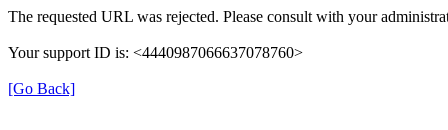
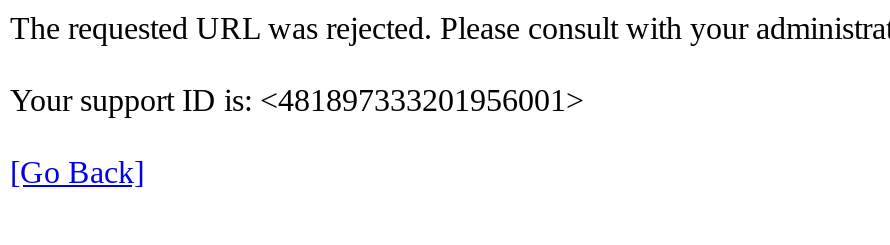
- Your support ID is: <4440987066637078760>
+ Your support ID is: <481897333201956001>
